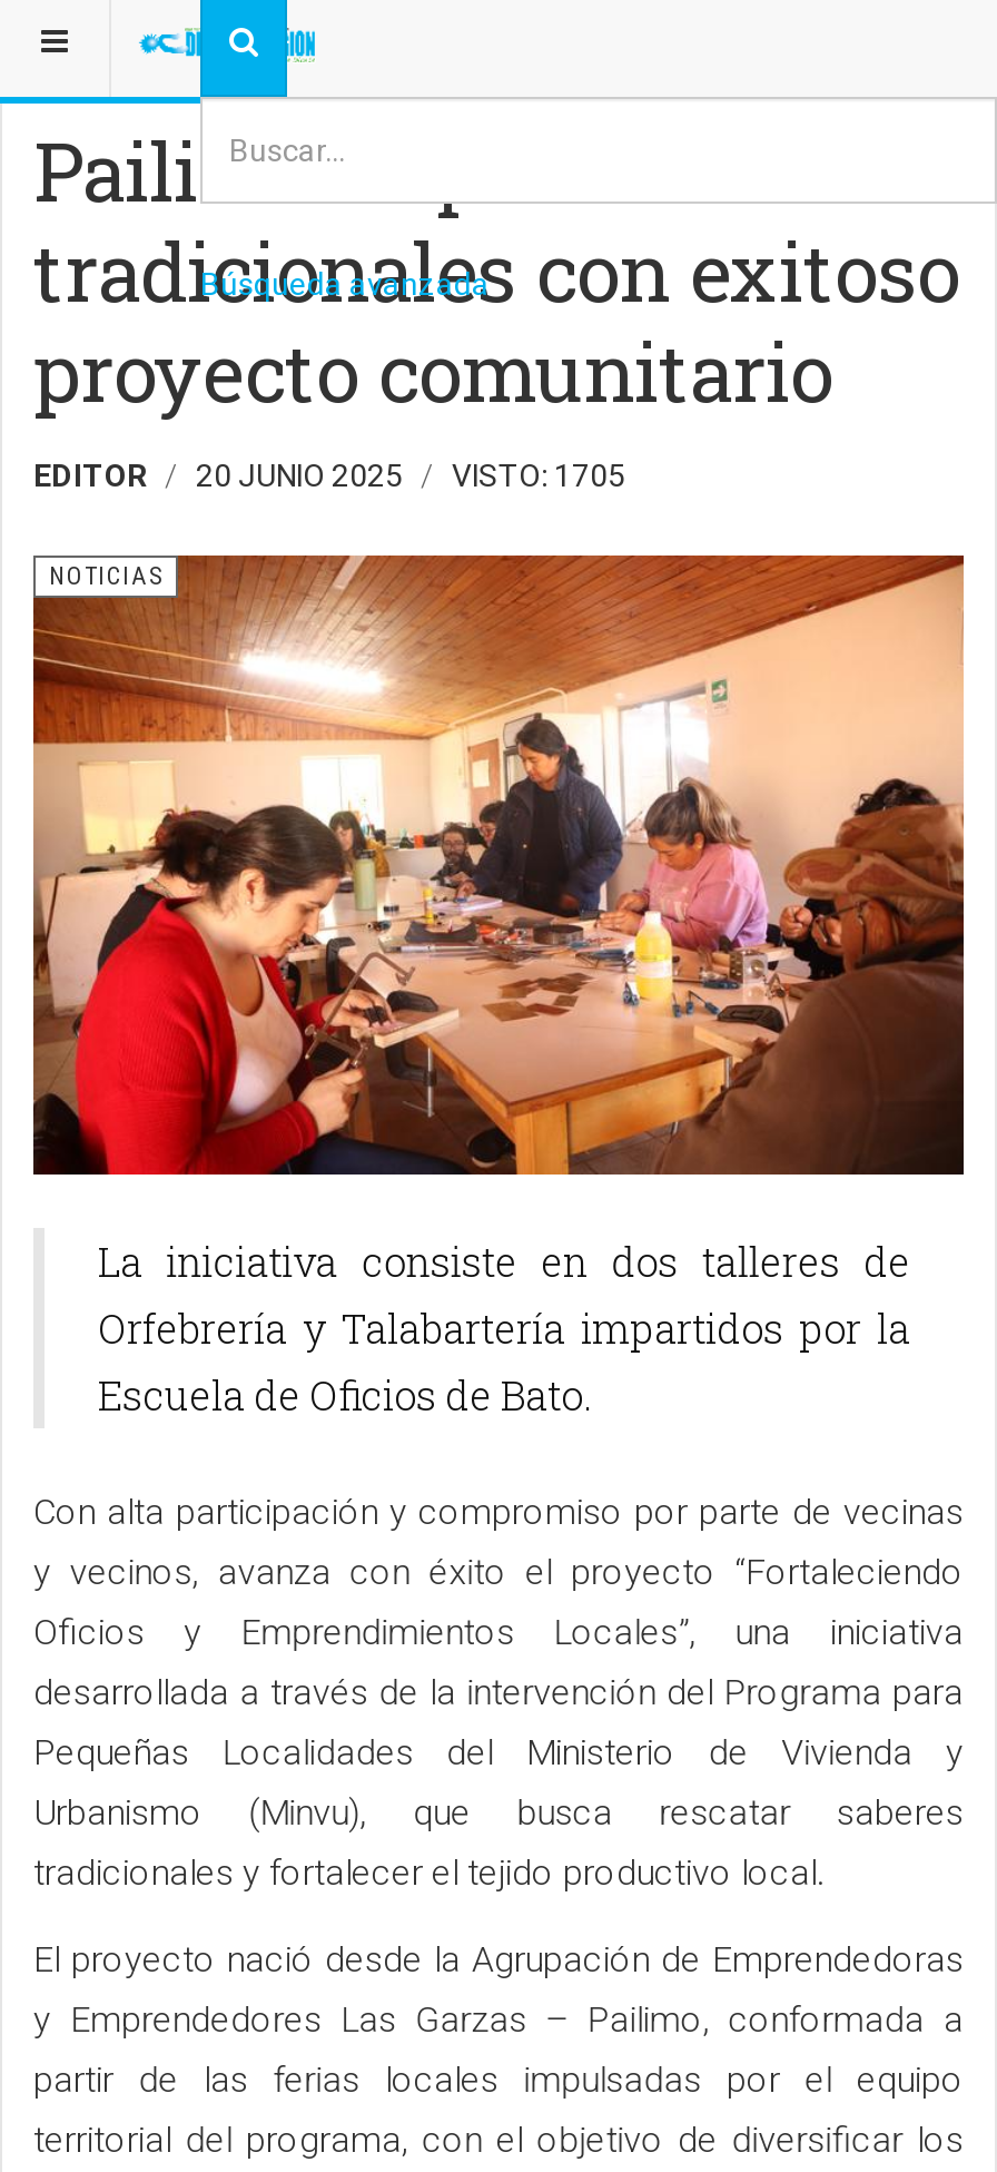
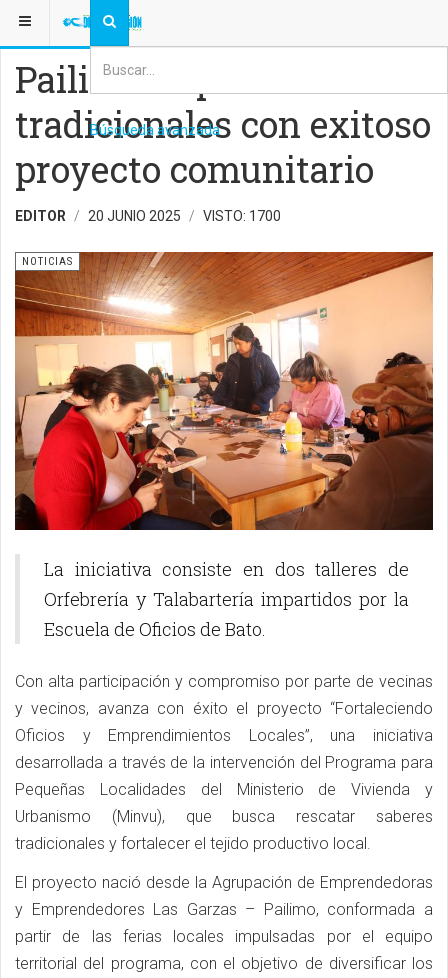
- EDITOR 20 JUNIO 2025 VISTO: 1705
+ EDITOR 20 JUNIO 2025 VISTO: 1700
